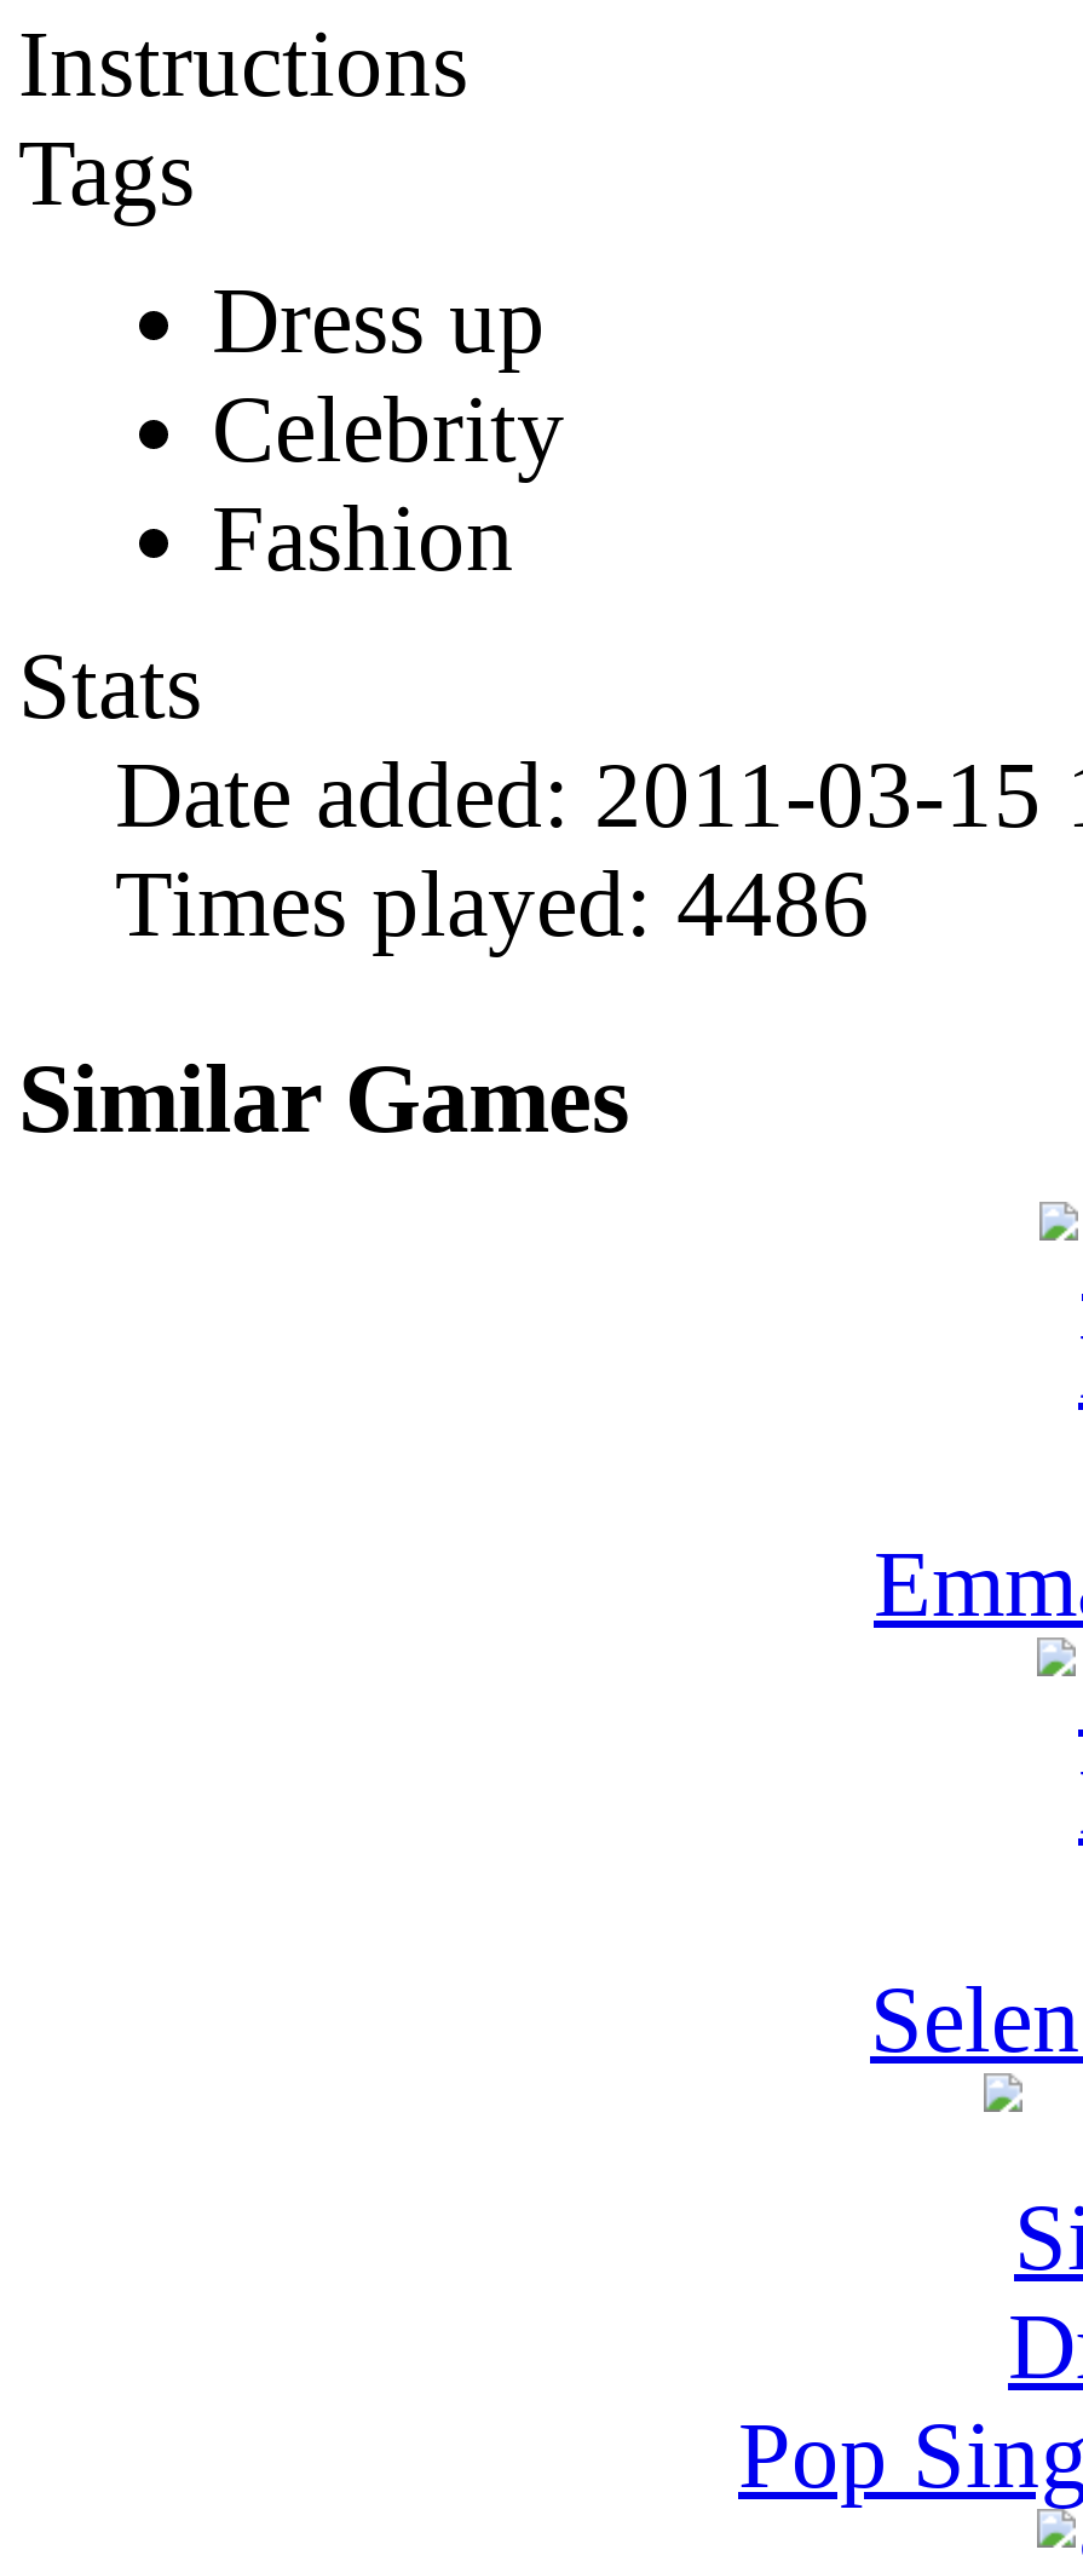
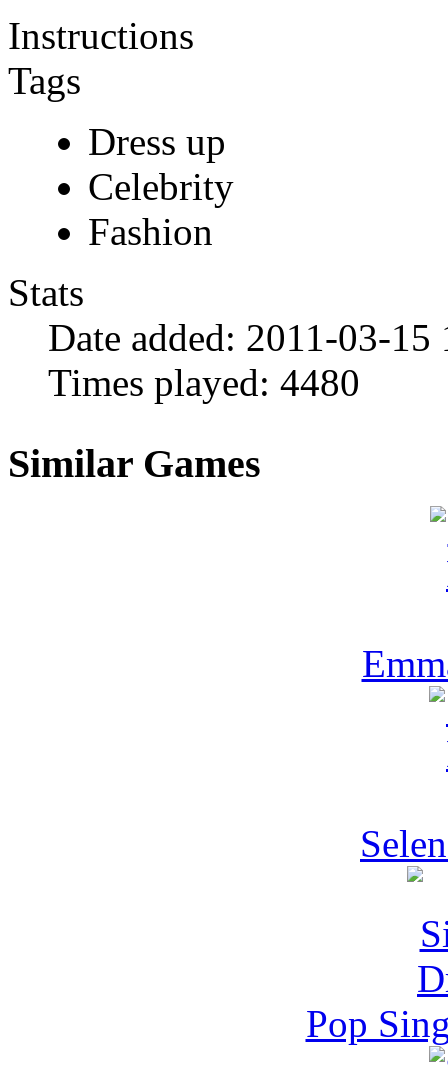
- Times played: 4486
+ Times played: 4480
